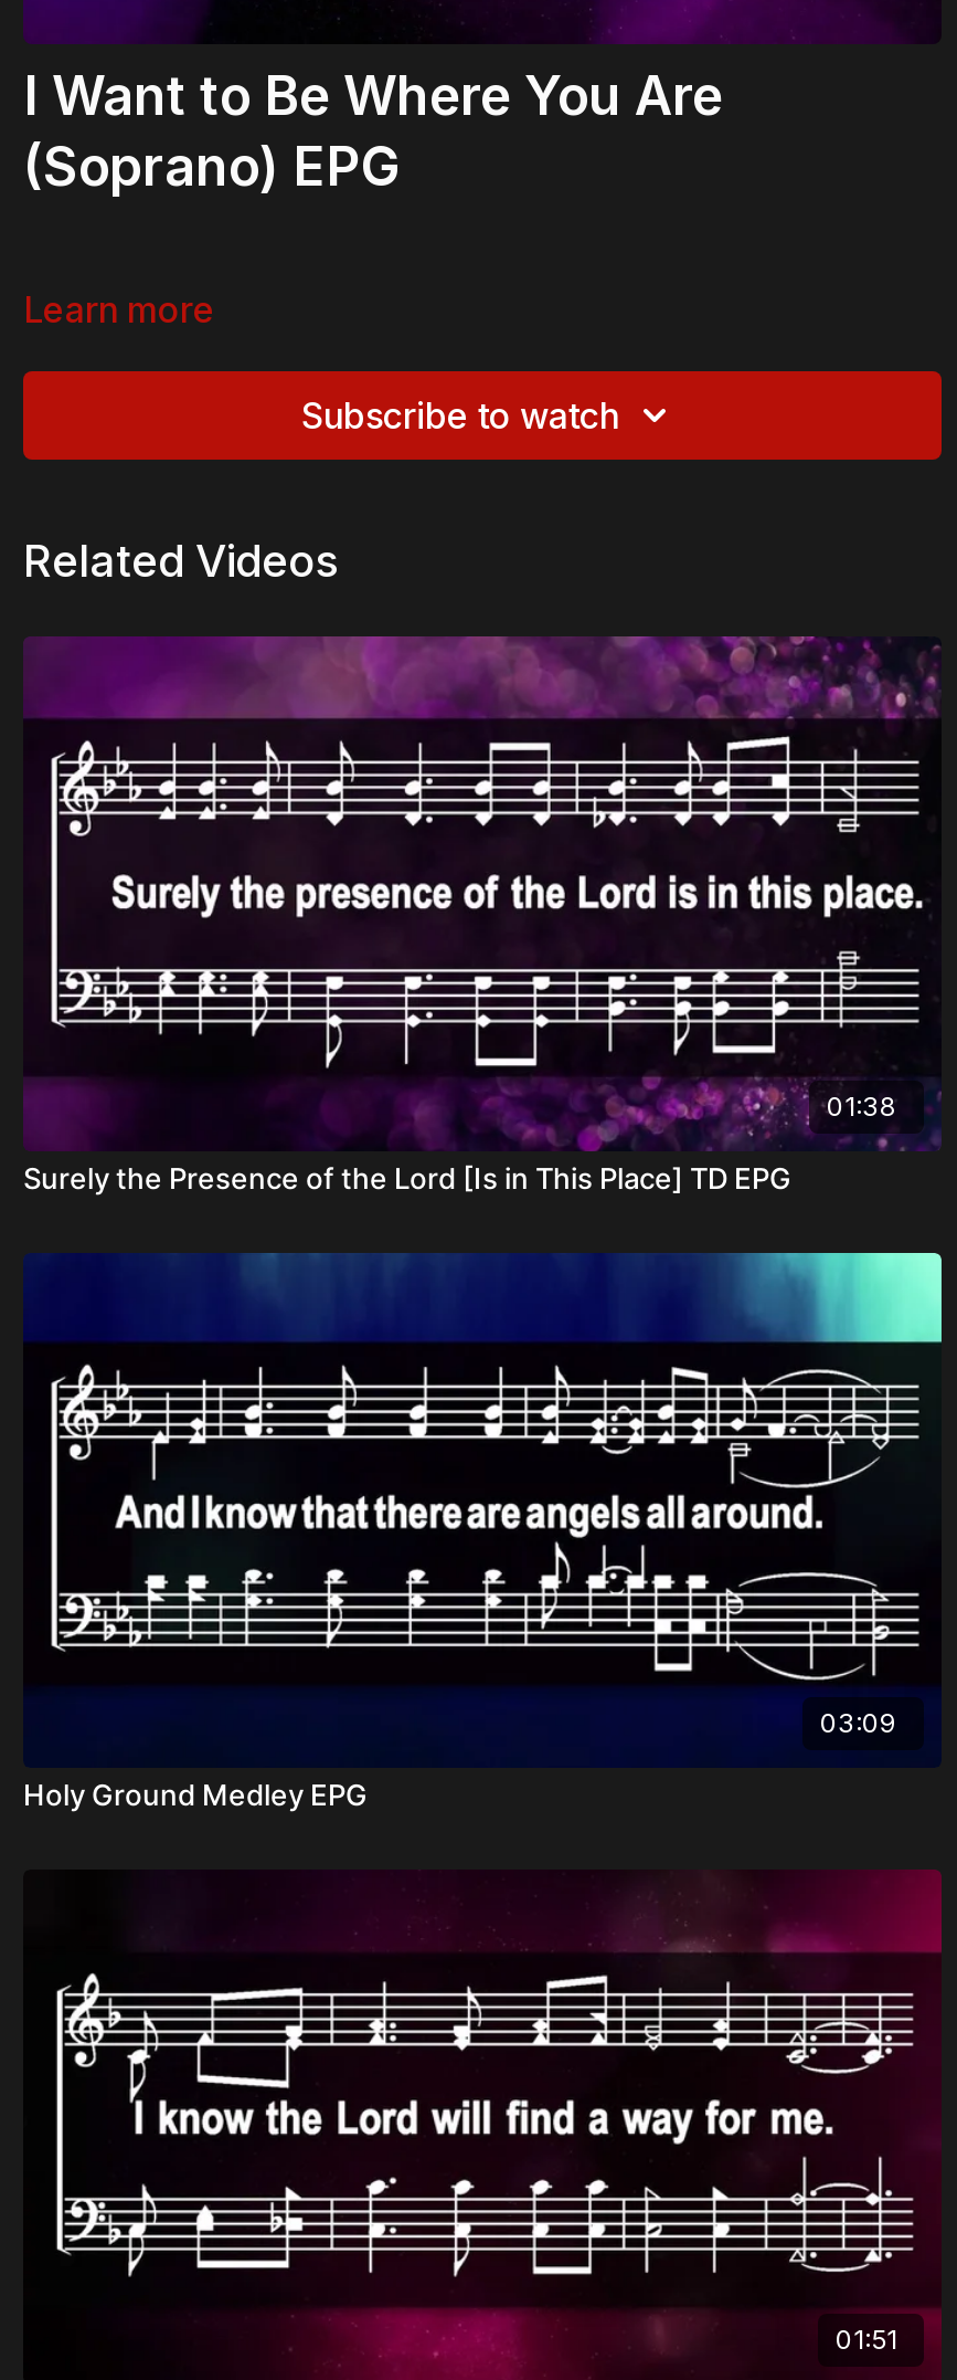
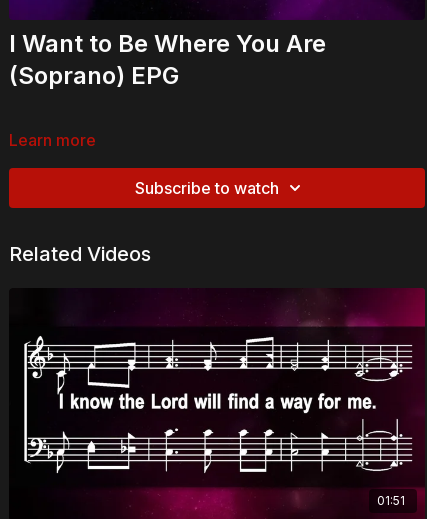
- [image]
- 01:38
- Surely the Presence of the Lord [Is in This Place] TD EPG

- [image]
- 03:09
- Holy Ground Medley EPG
